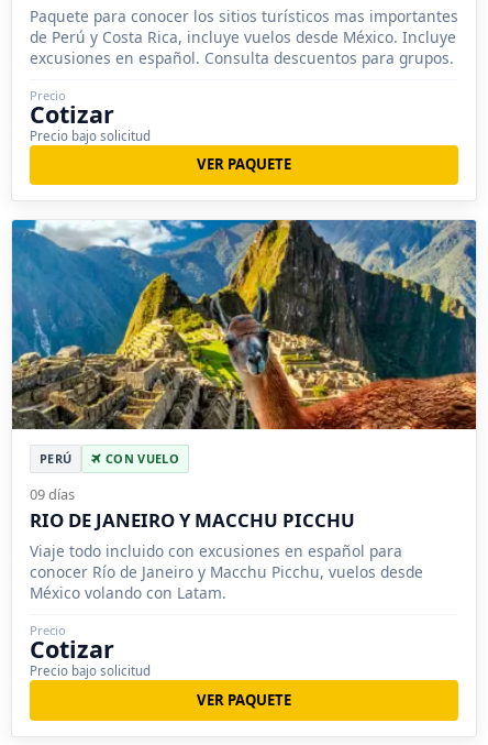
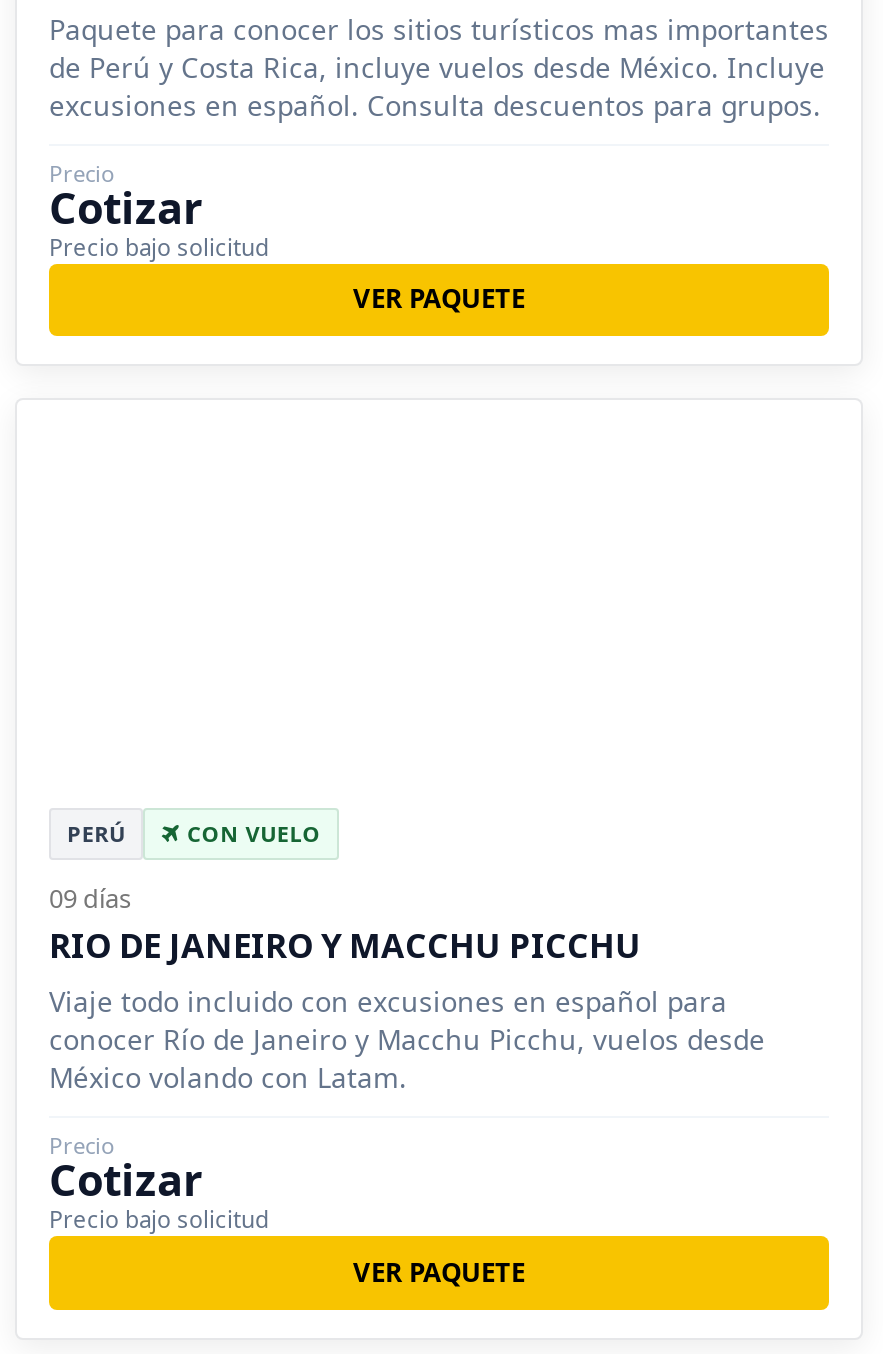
- [image]
